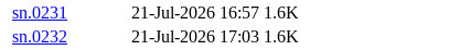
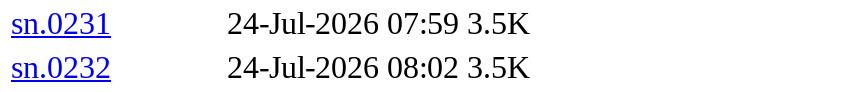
- 21-Jul-2026 16:57 1.6K
+ 24-Jul-2026 07:59 3.5K

- 21-Jul-2026 17:03 1.6K
+ 24-Jul-2026 08:02 3.5K
